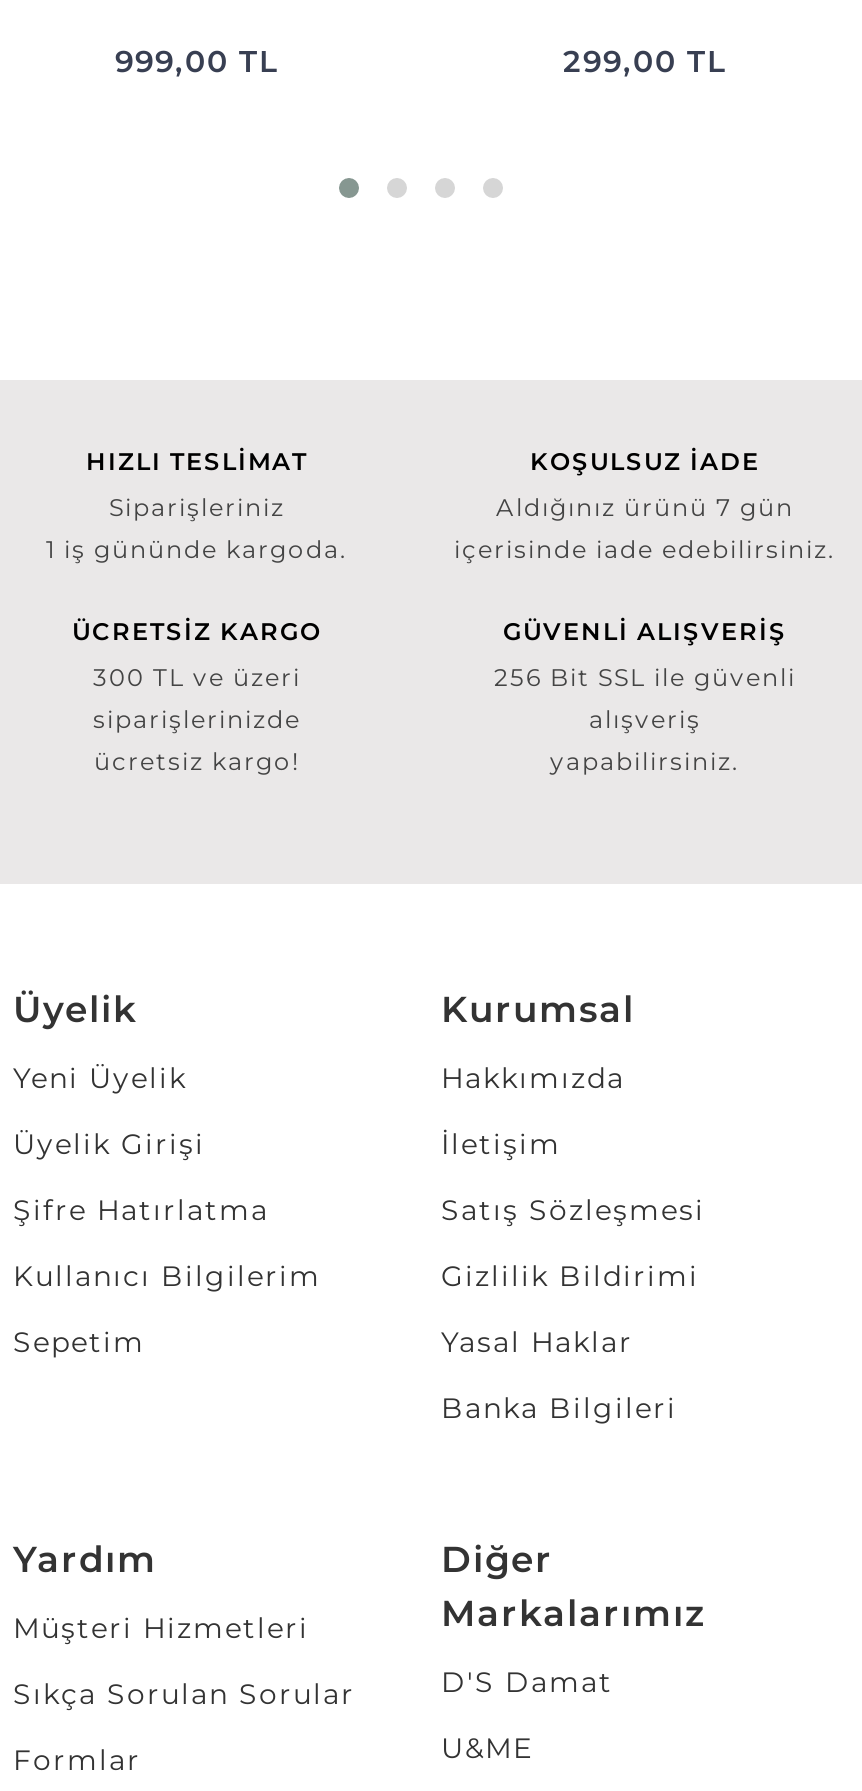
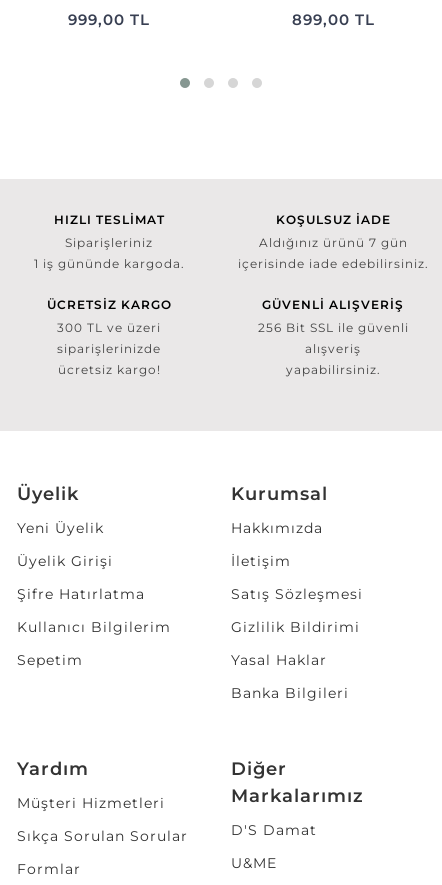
- 299,00 TL
+ 899,00 TL
